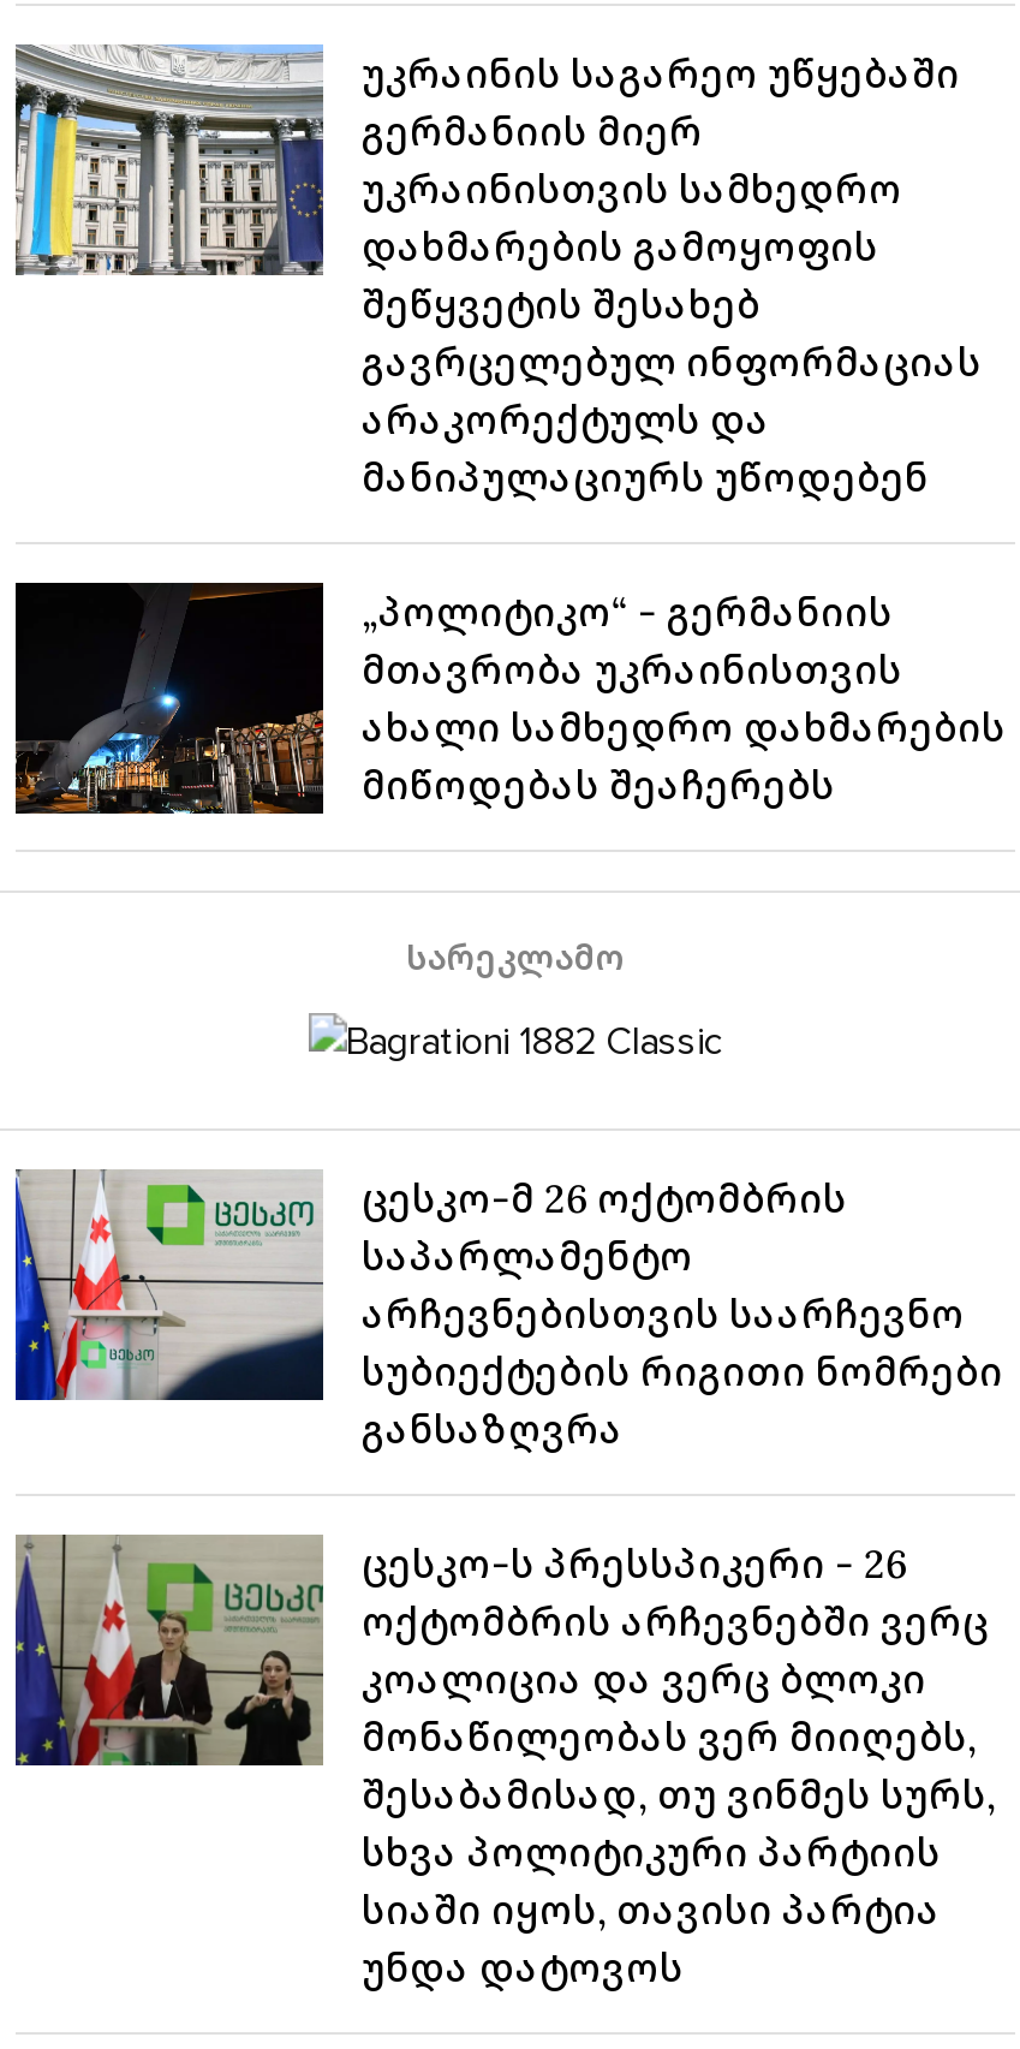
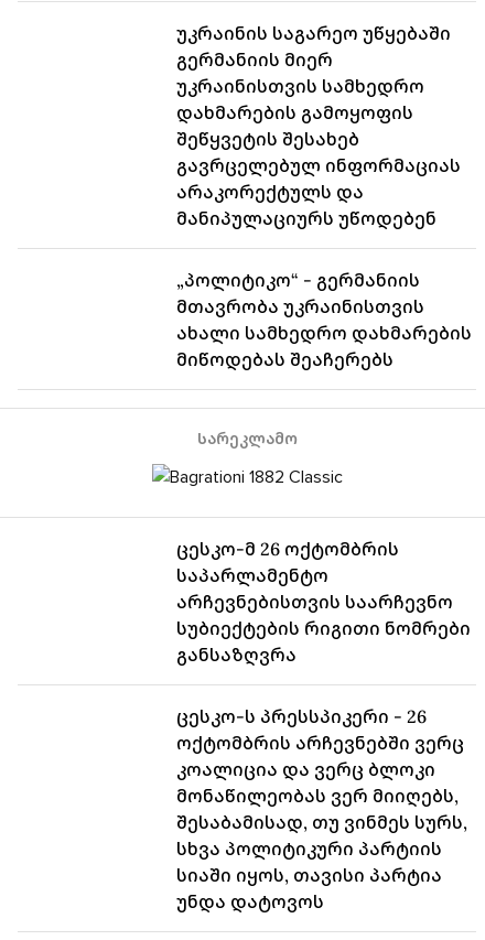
- [image]

- [image]

- [image]

- [image]
